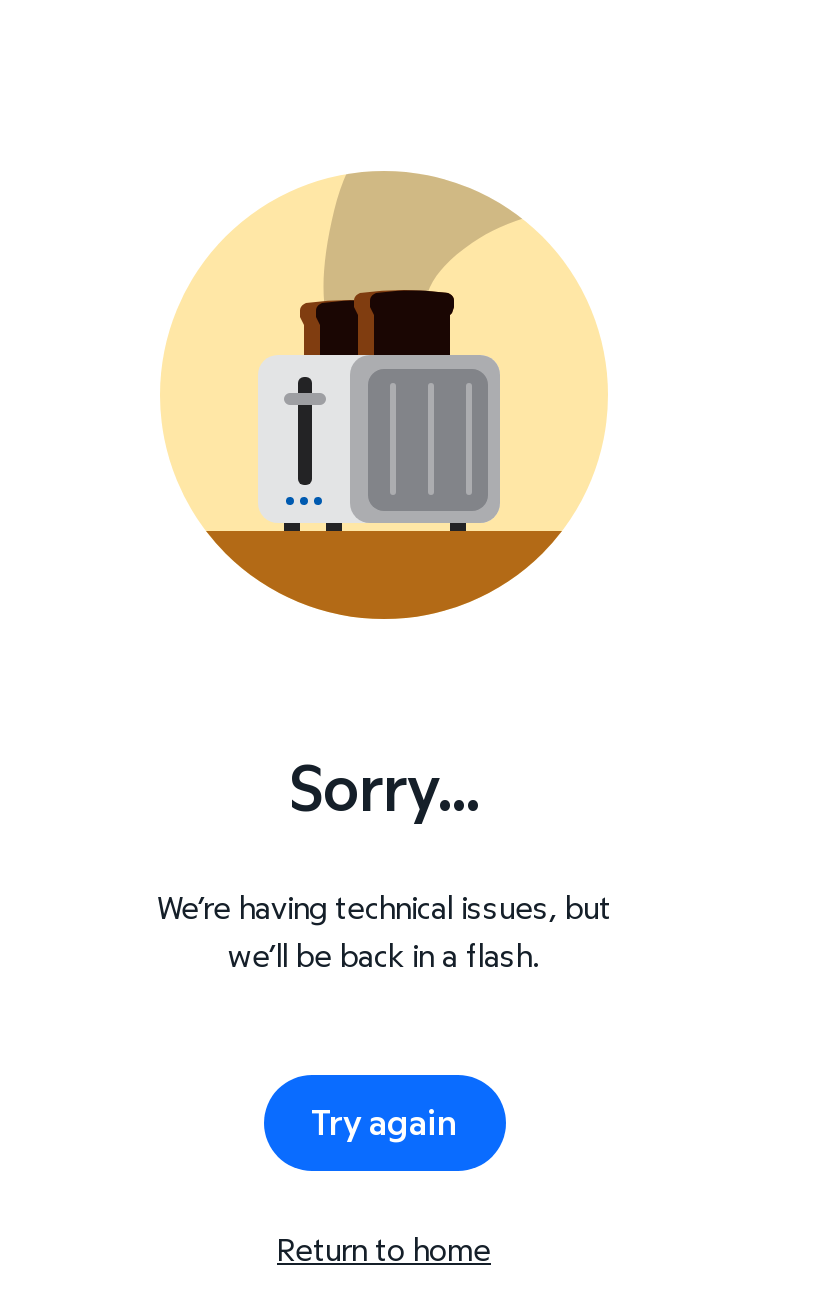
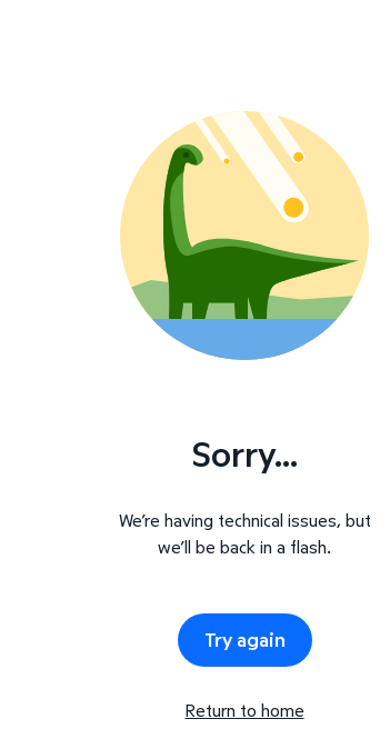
- [image]
+ [image]
